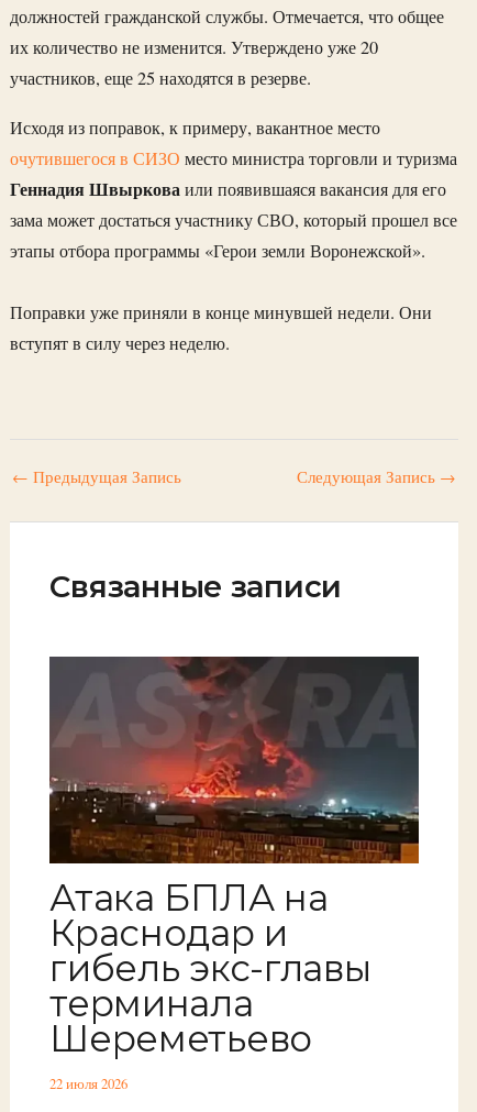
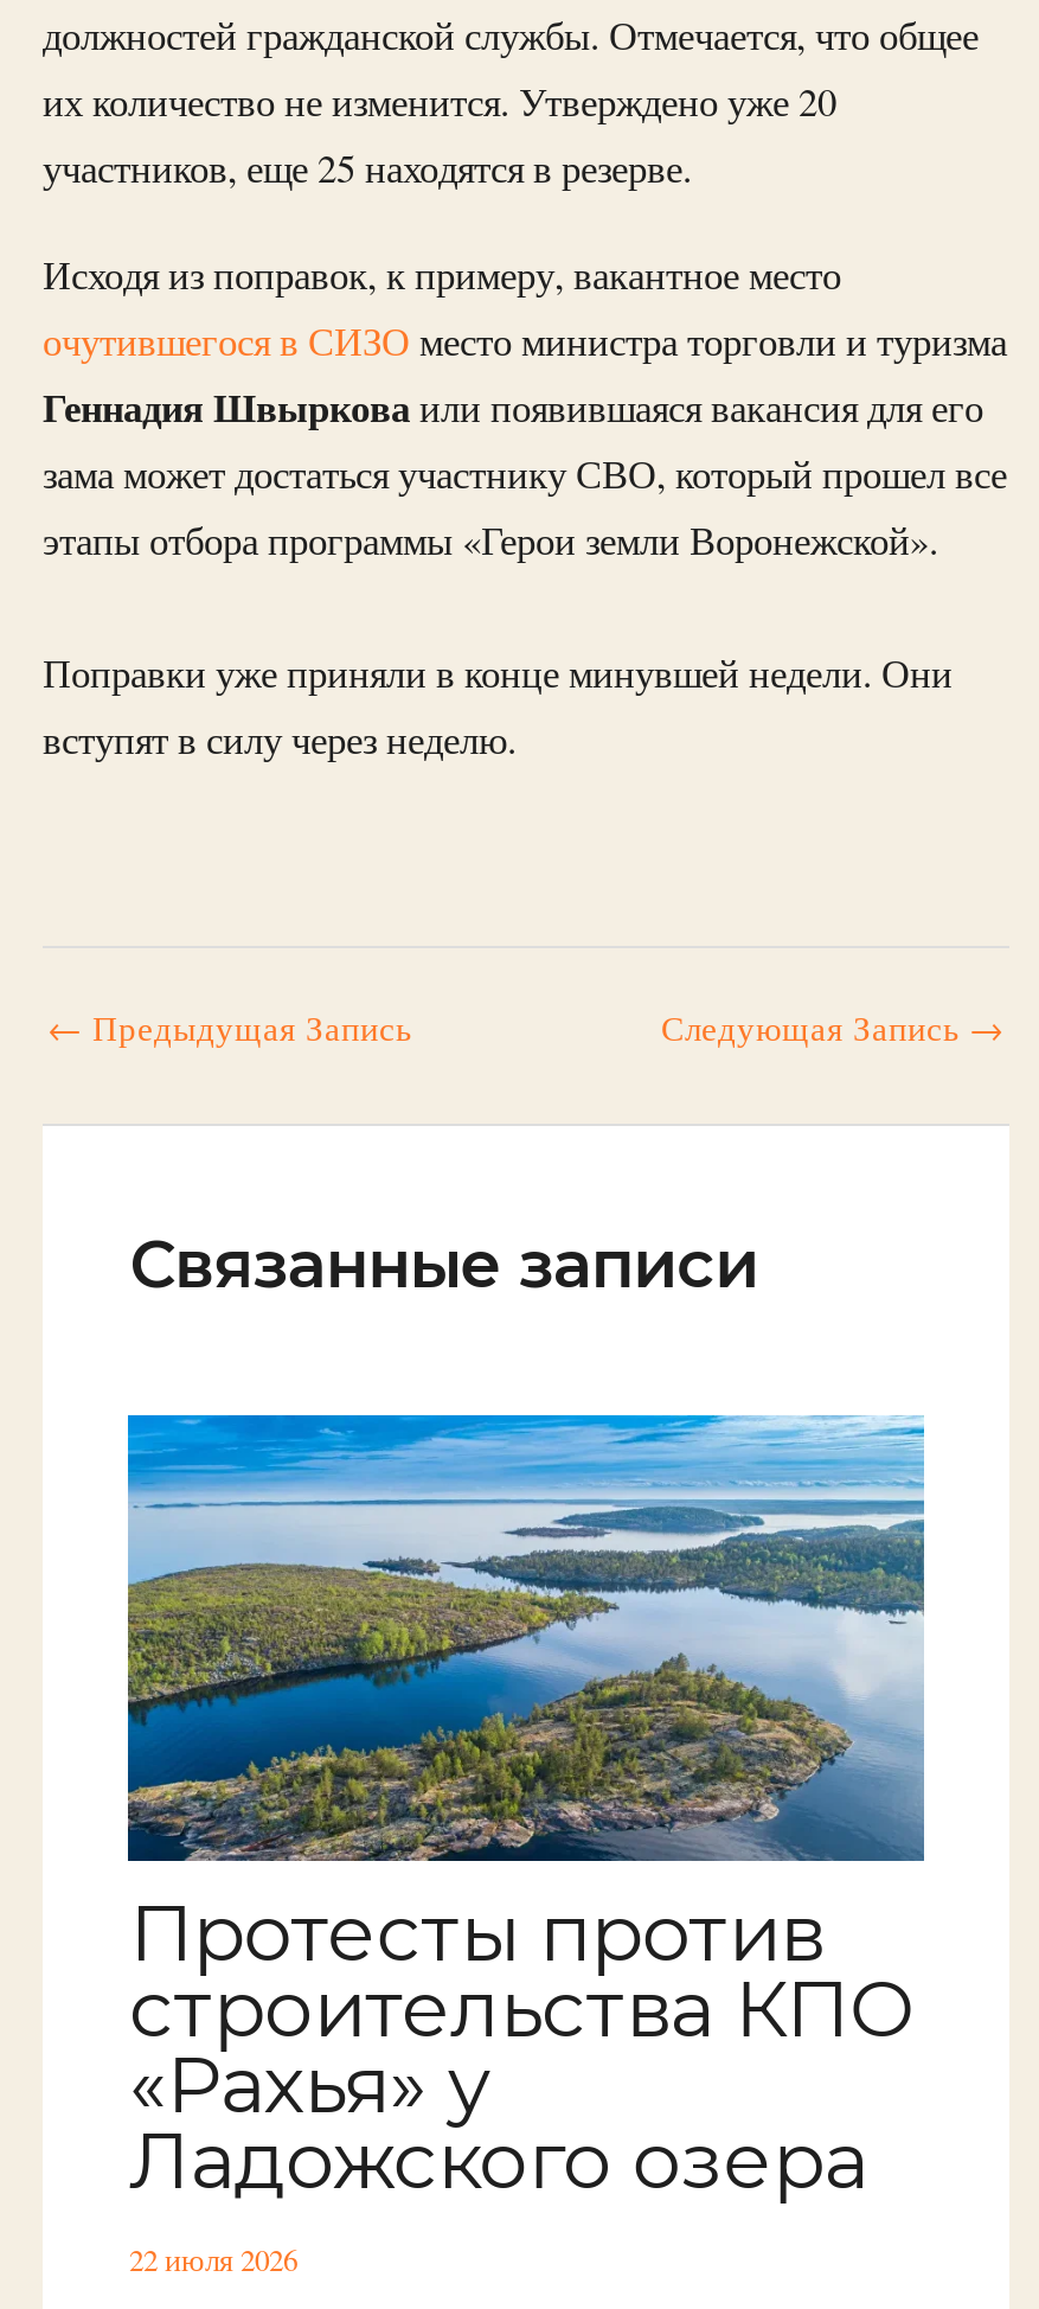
- [image]
- Атака БПЛА на
- Краснодар и
- гибель экс-главы
- терминала
- Шереметьево
+ [image]
+ Протесты против
+ строительства КПО
+ «Рахья» у
+ Ладожского озера
